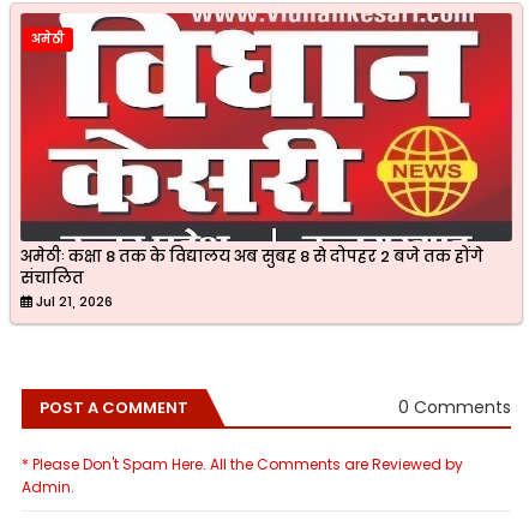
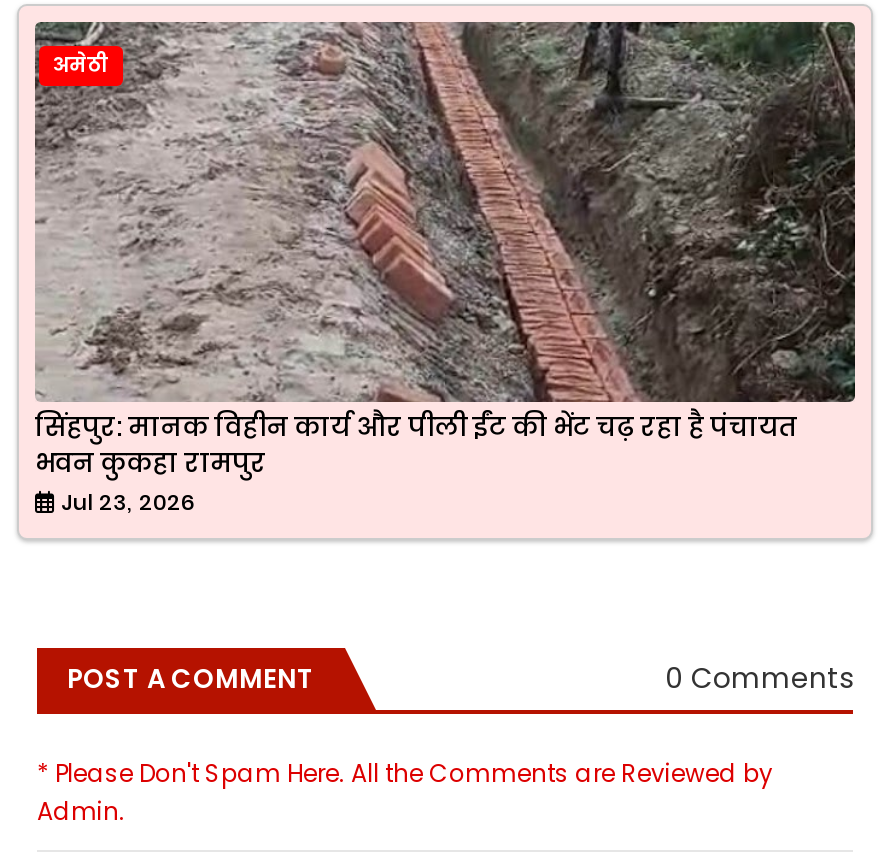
- [image]
- अमेठीः कक्षा 8 तक के विद्यालय अब सुबह 8 से दोपहर 2 बजे तक होंगे
- संचालित
- Jul 21, 2026
+ [image]
+ सिंहपुर: मानक विहीन कार्य और पीली ईंट की भेंट चढ़ रहा है पंचायत
+ भवन कुकहा रामपुर
+ Jul 23, 2026
